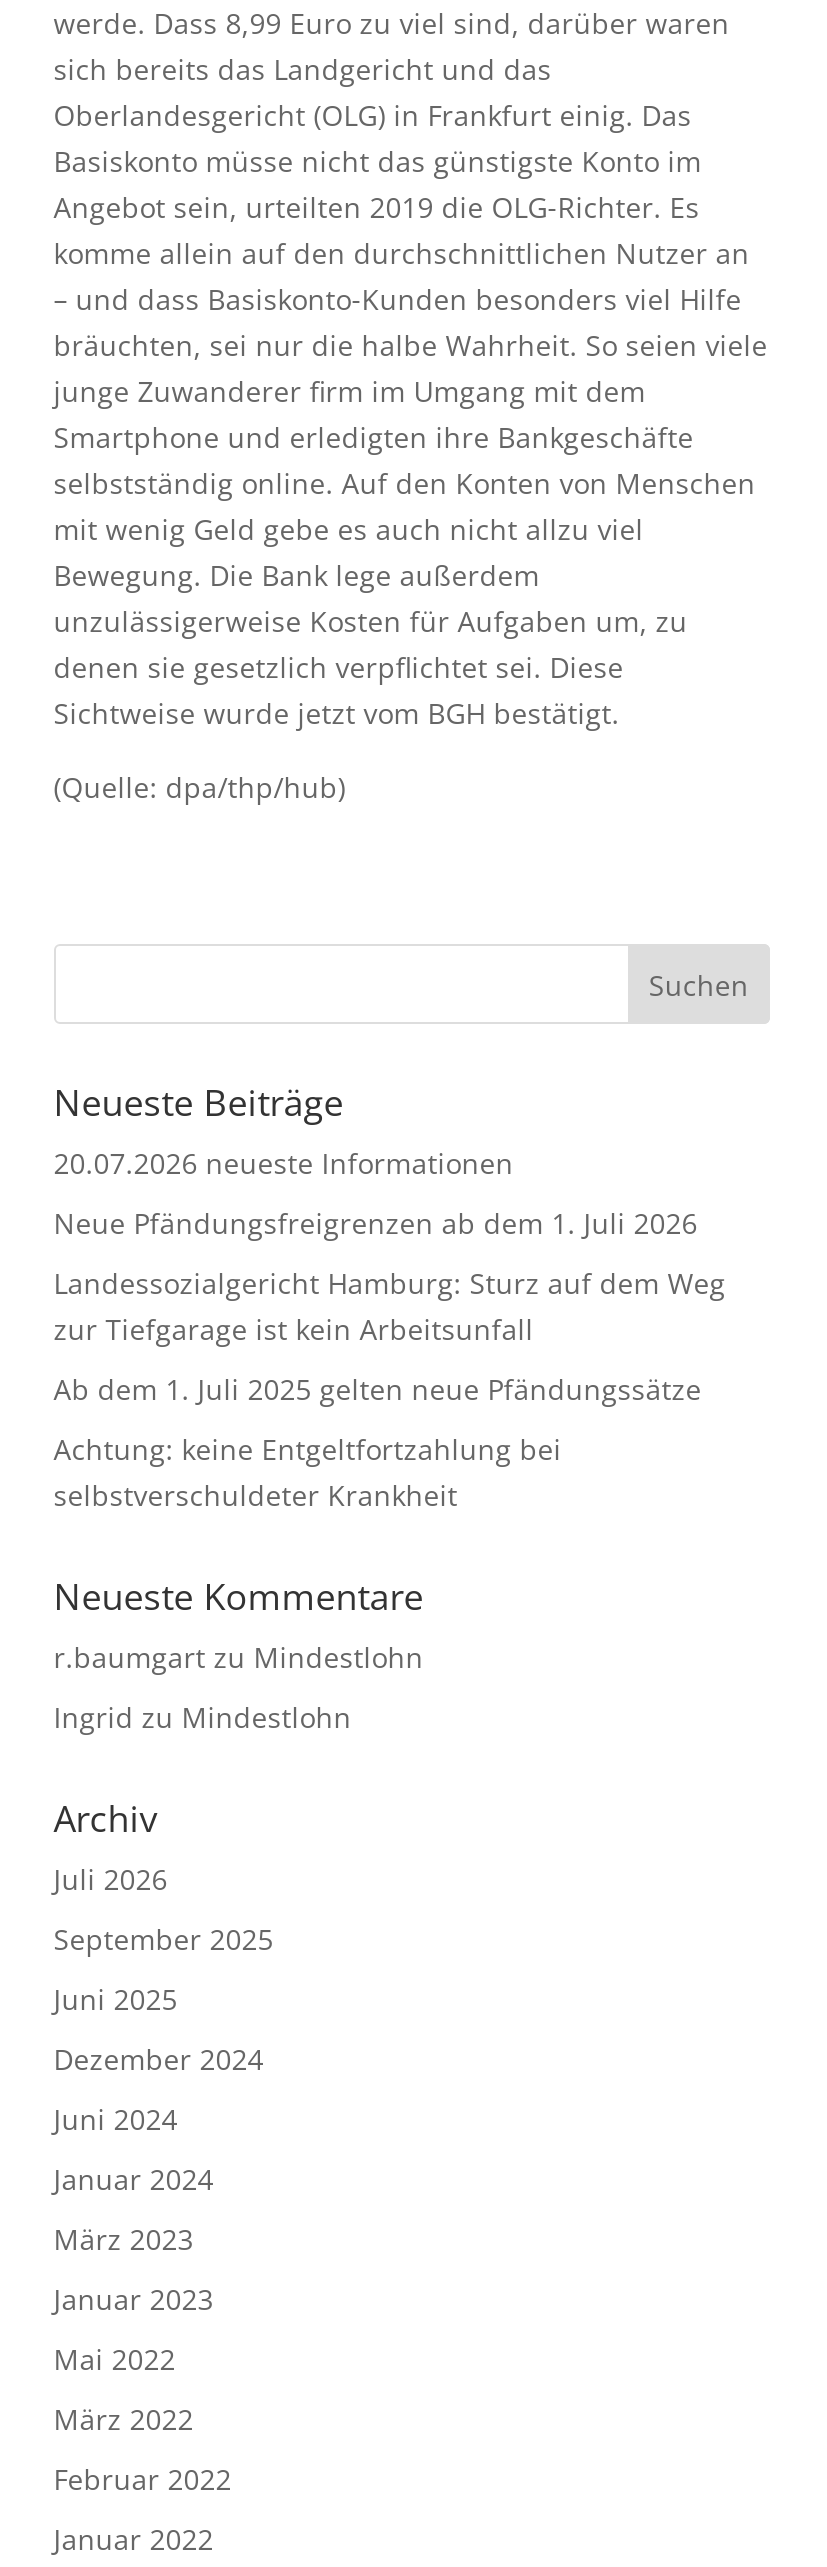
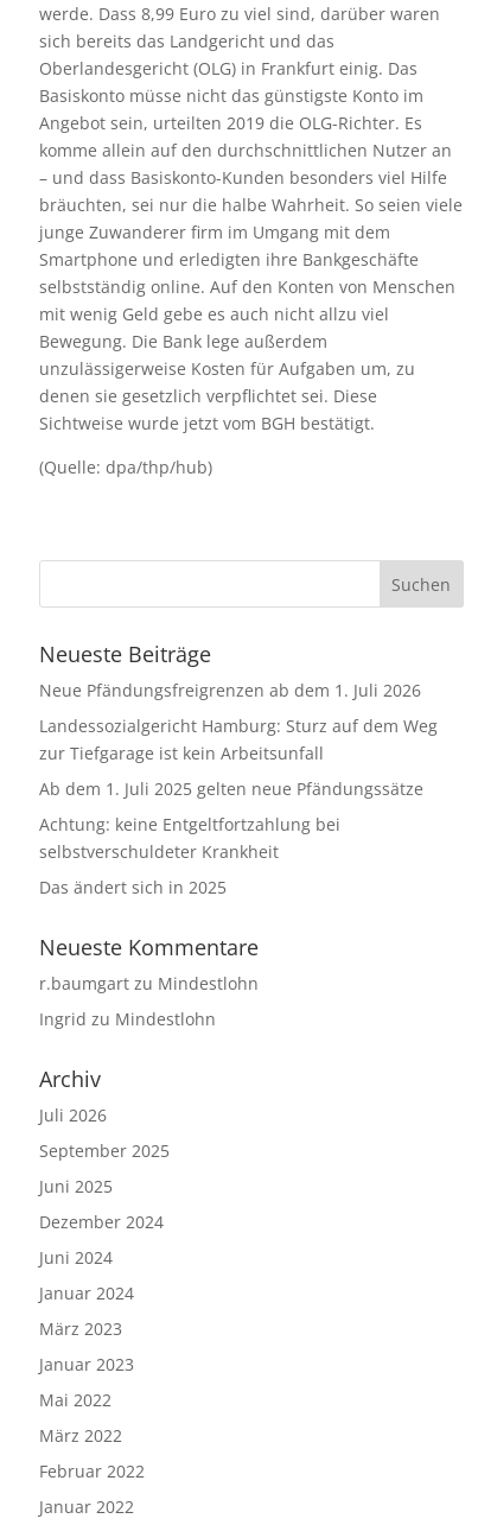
- 20.07.2026 neueste Informationen

moved up: Neue Pfändungsfreigrenzen ab dem 1. Juli 2026 | Landessozialgericht Hamburg: Sturz auf dem Weg | zur Tiefgarage ist kein Arbeitsunfall | Ab dem 1. Juli 2025 gelten neue Pfändungssätze | Achtung: keine Entgeltfortzahlung bei | selbstverschuldeter Krankheit

+ Das ändert sich in 2025
